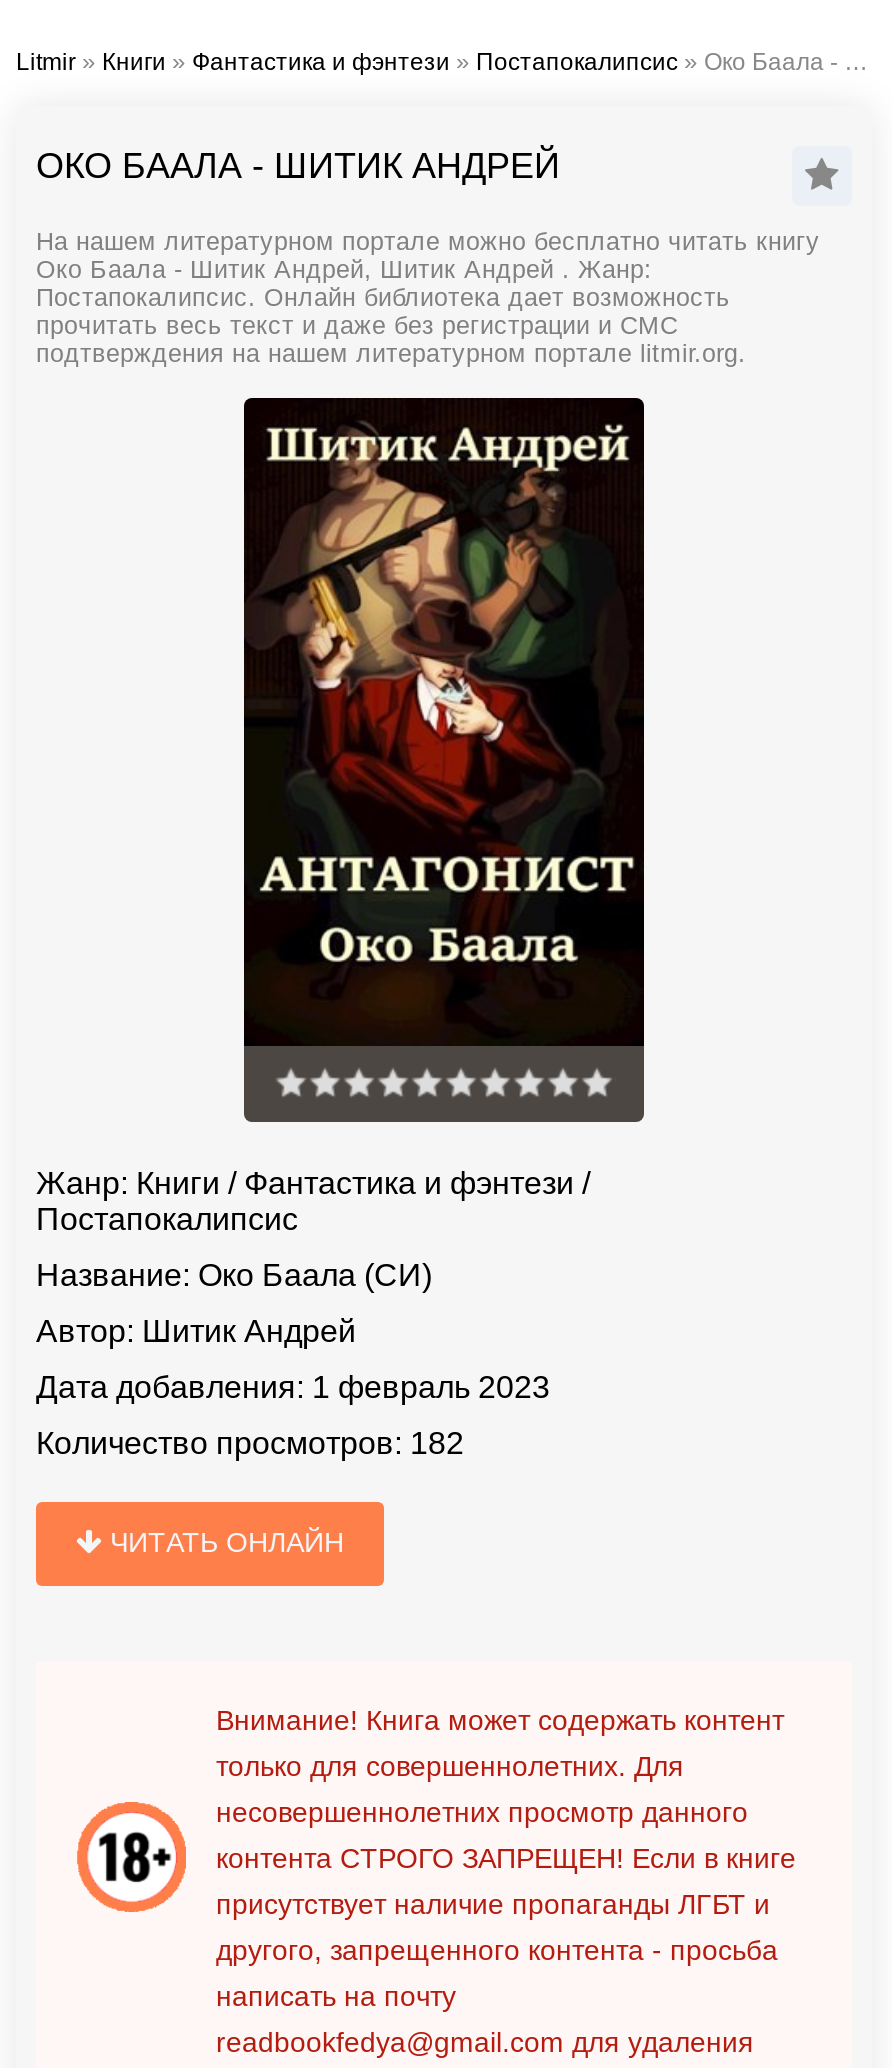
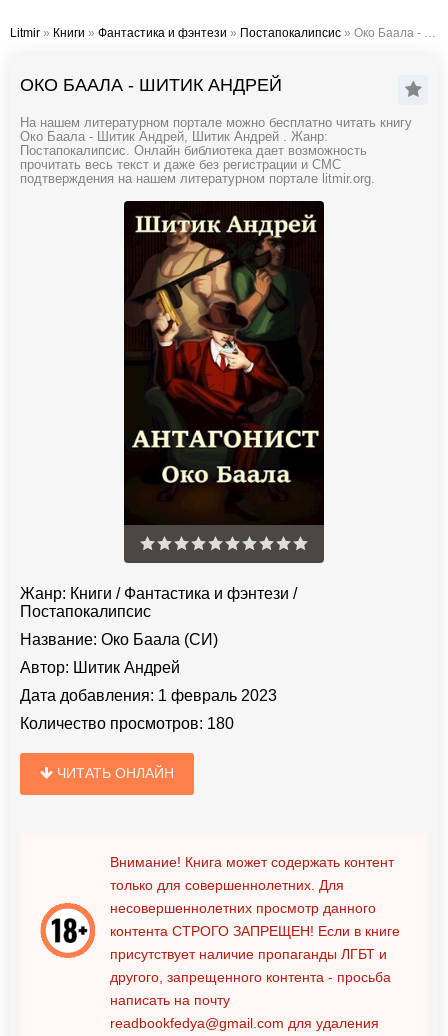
- Количество просмотров: 182
+ Количество просмотров: 180
